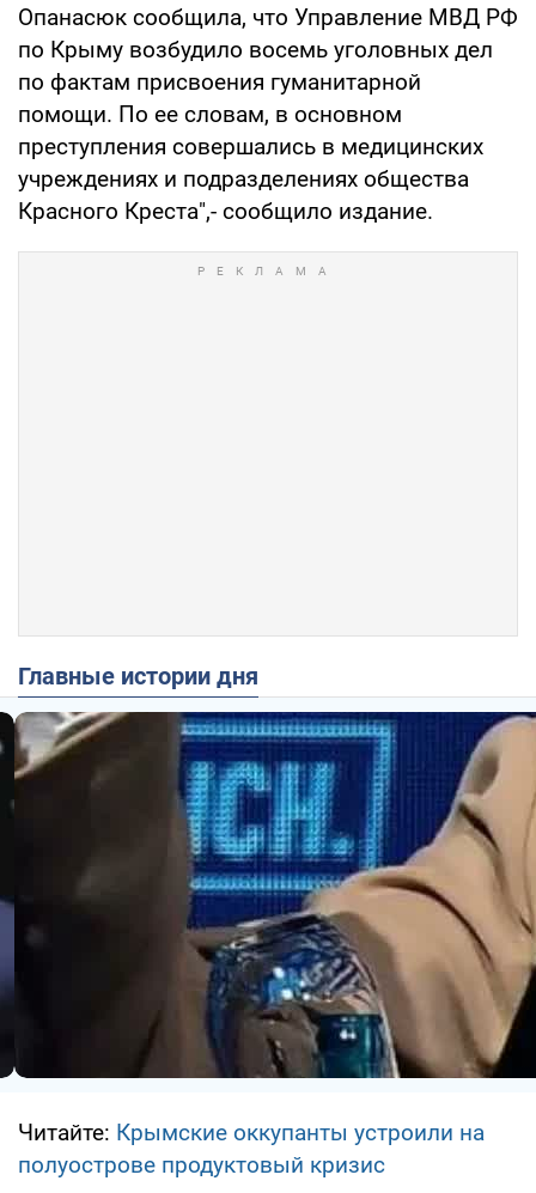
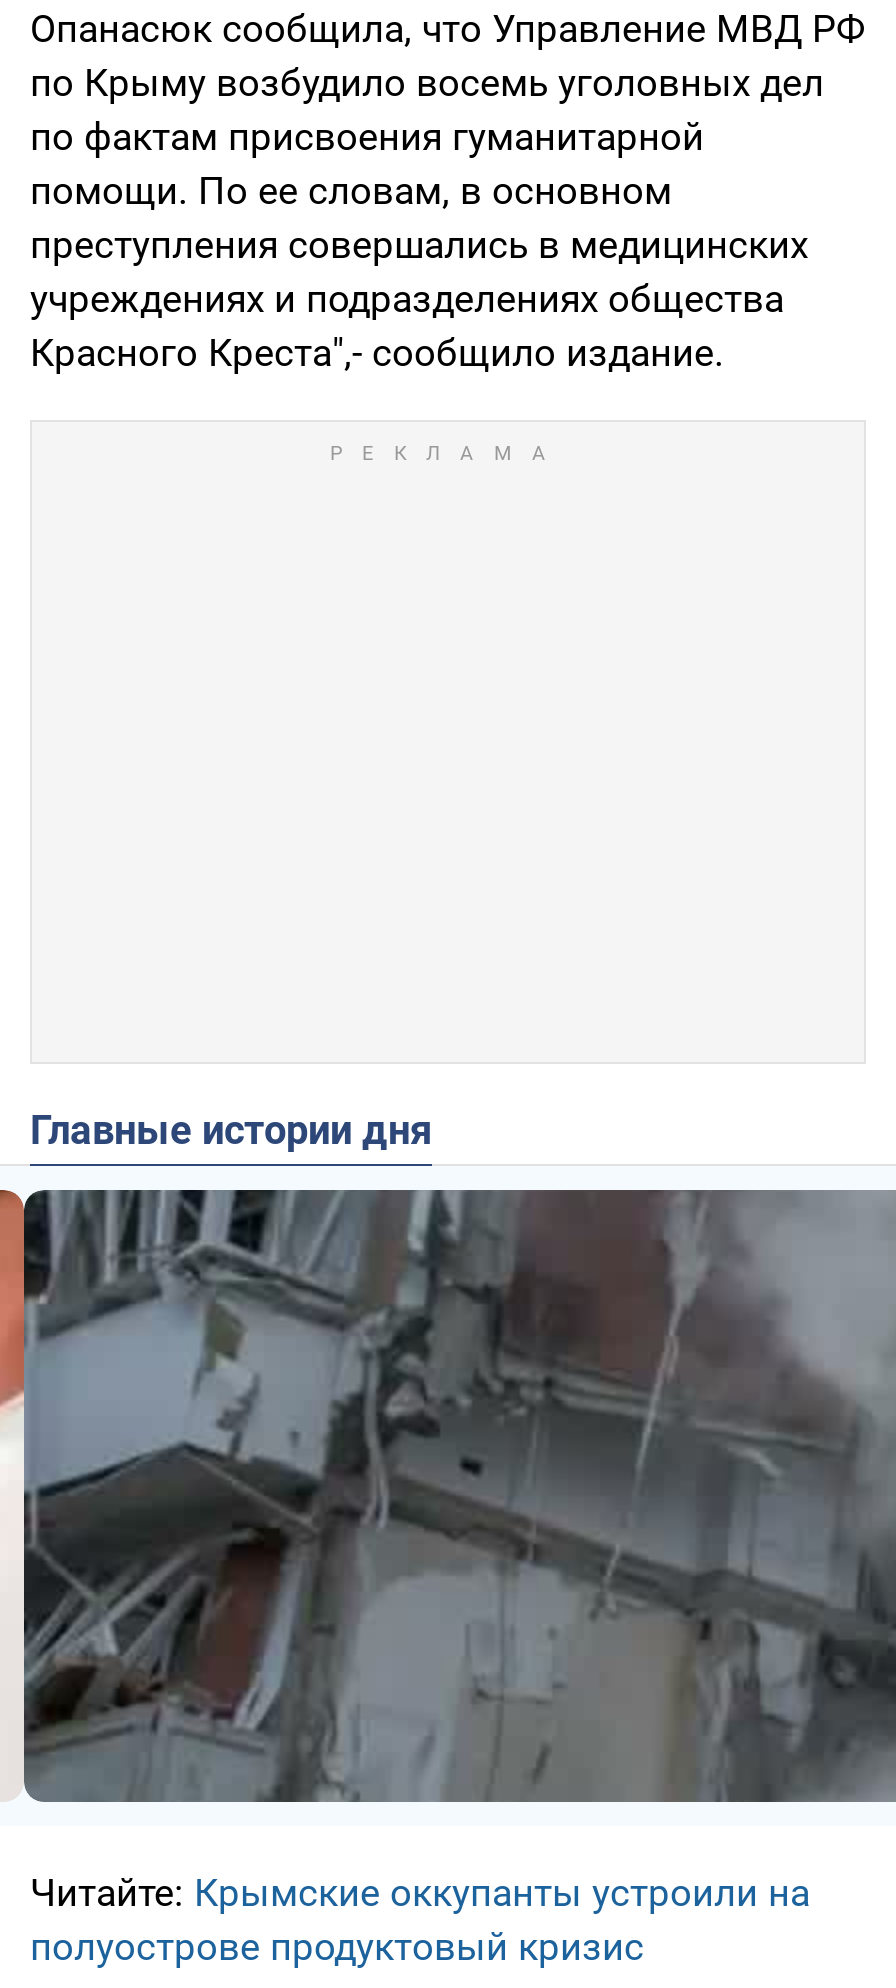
- [image]
+ [image]
